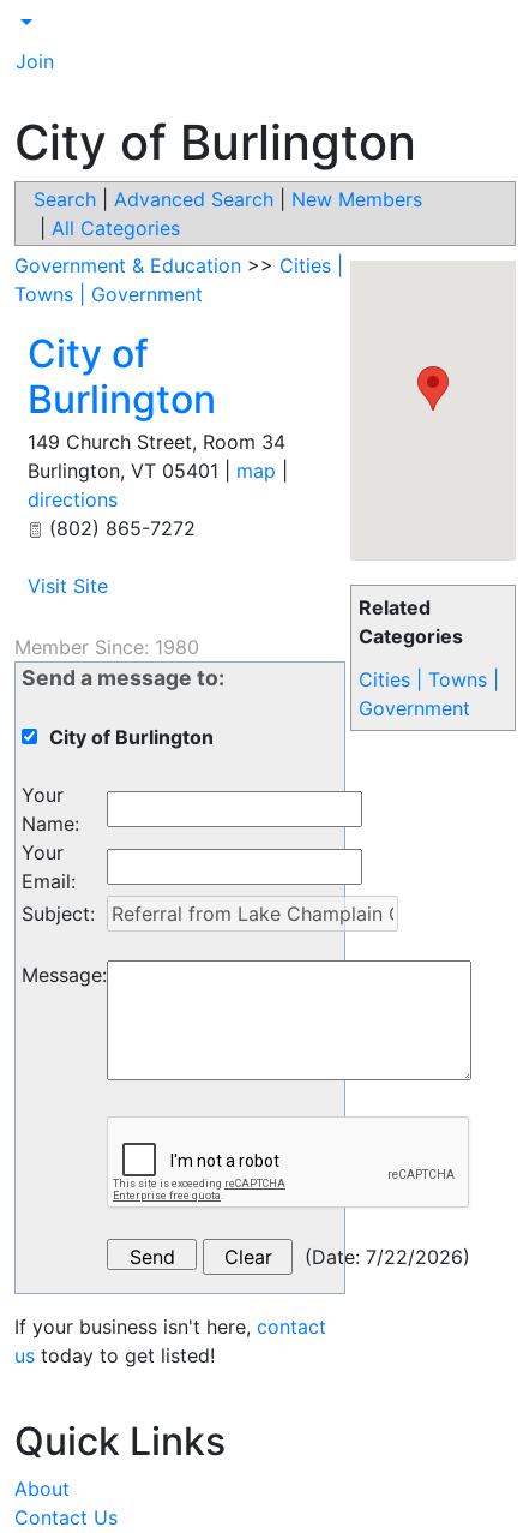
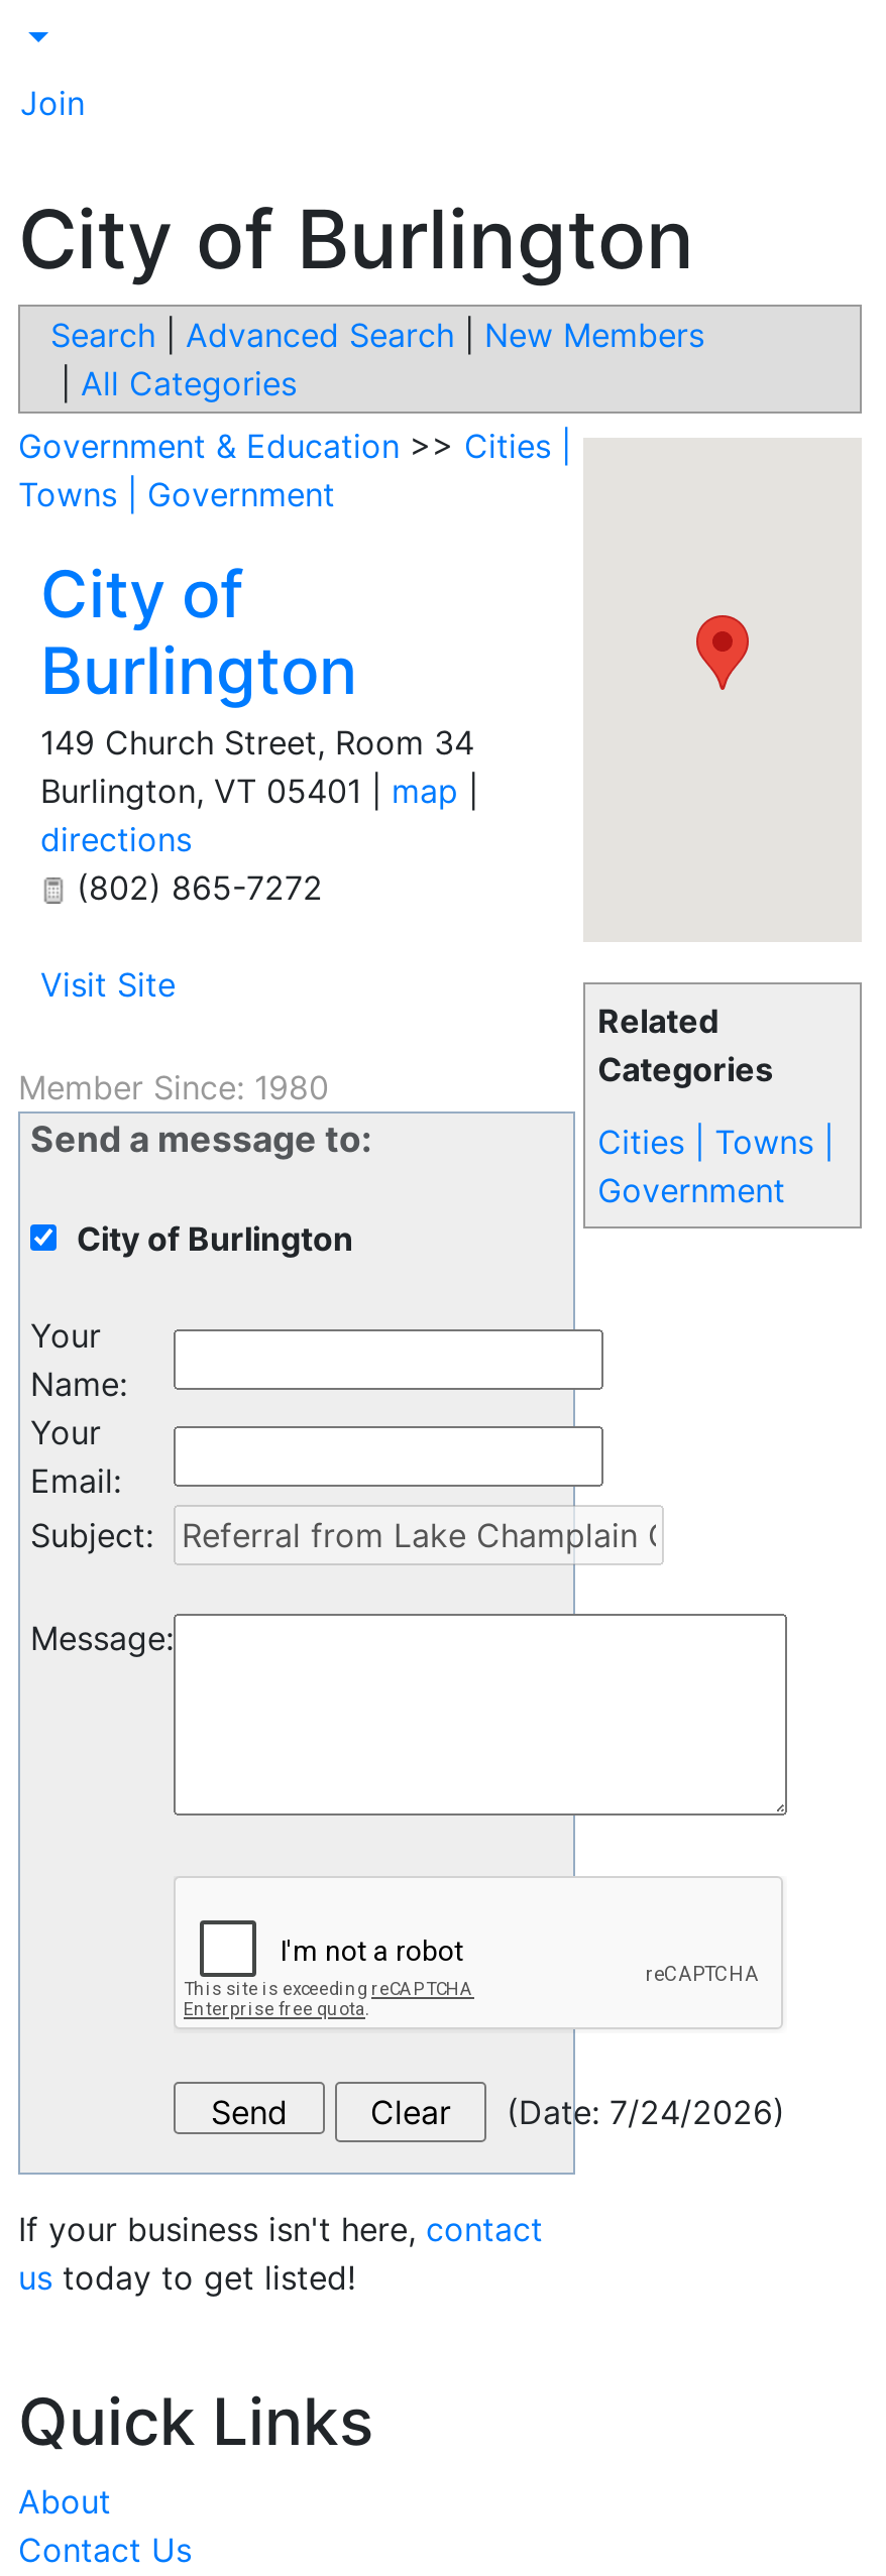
- (Date: 7/22/2026)
+ (Date: 7/24/2026)
